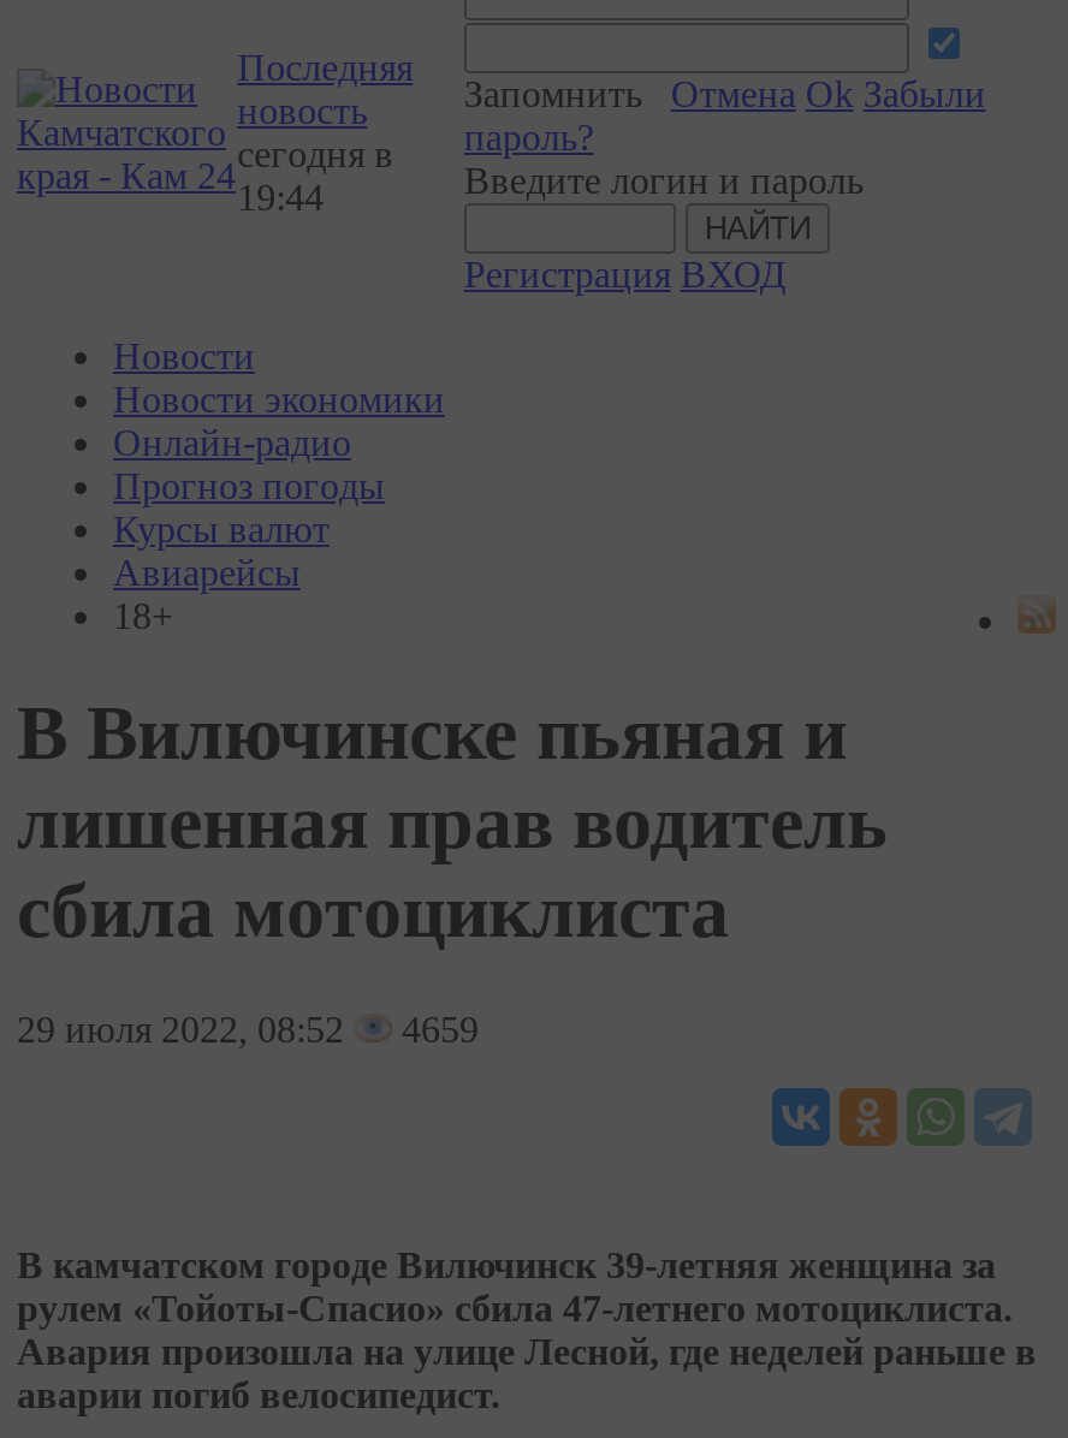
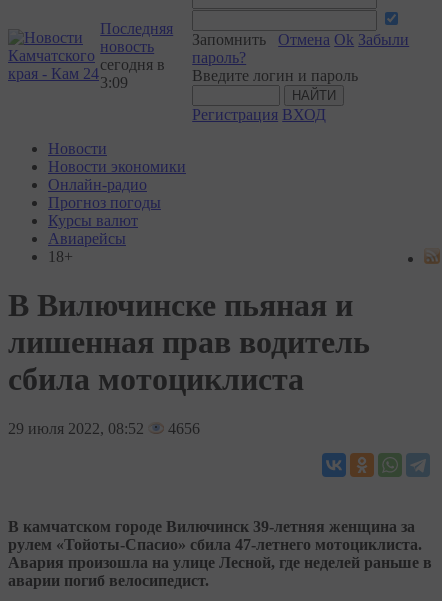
- 19:44
+ 3:09

- 29 июля 2022, 08:52 4659
+ 29 июля 2022, 08:52 4656
